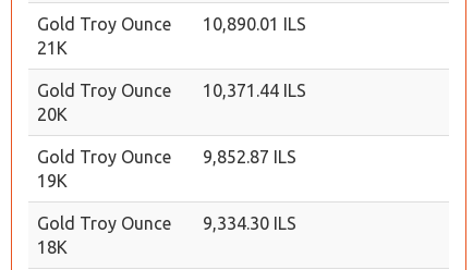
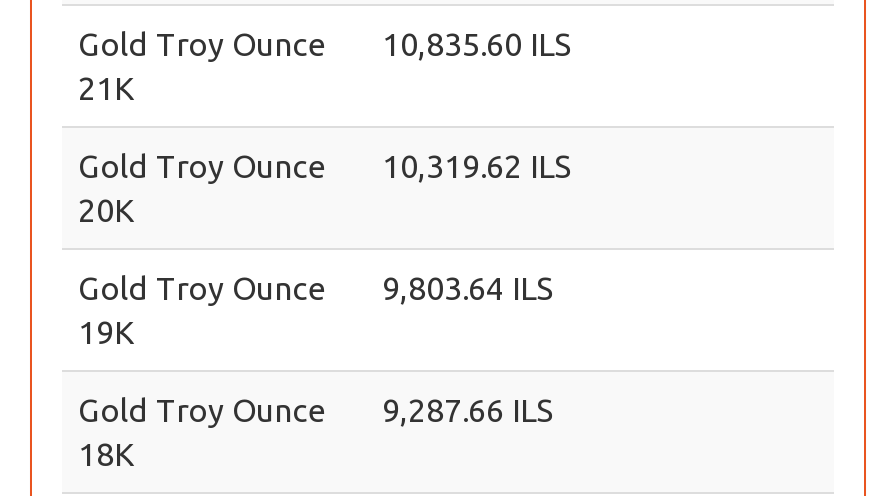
- Gold Troy Ounce 10,890.01 ILS
+ Gold Troy Ounce 10,835.60 ILS

- Gold Troy Ounce 10,371.44 ILS
+ Gold Troy Ounce 10,319.62 ILS

- Gold Troy Ounce 9,852.87 ILS
+ Gold Troy Ounce 9,803.64 ILS

- Gold Troy Ounce 9,334.30 ILS
+ Gold Troy Ounce 9,287.66 ILS
